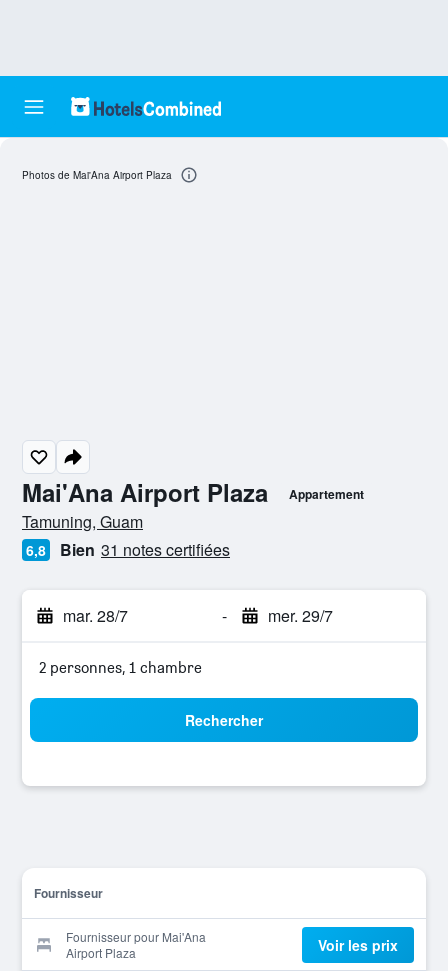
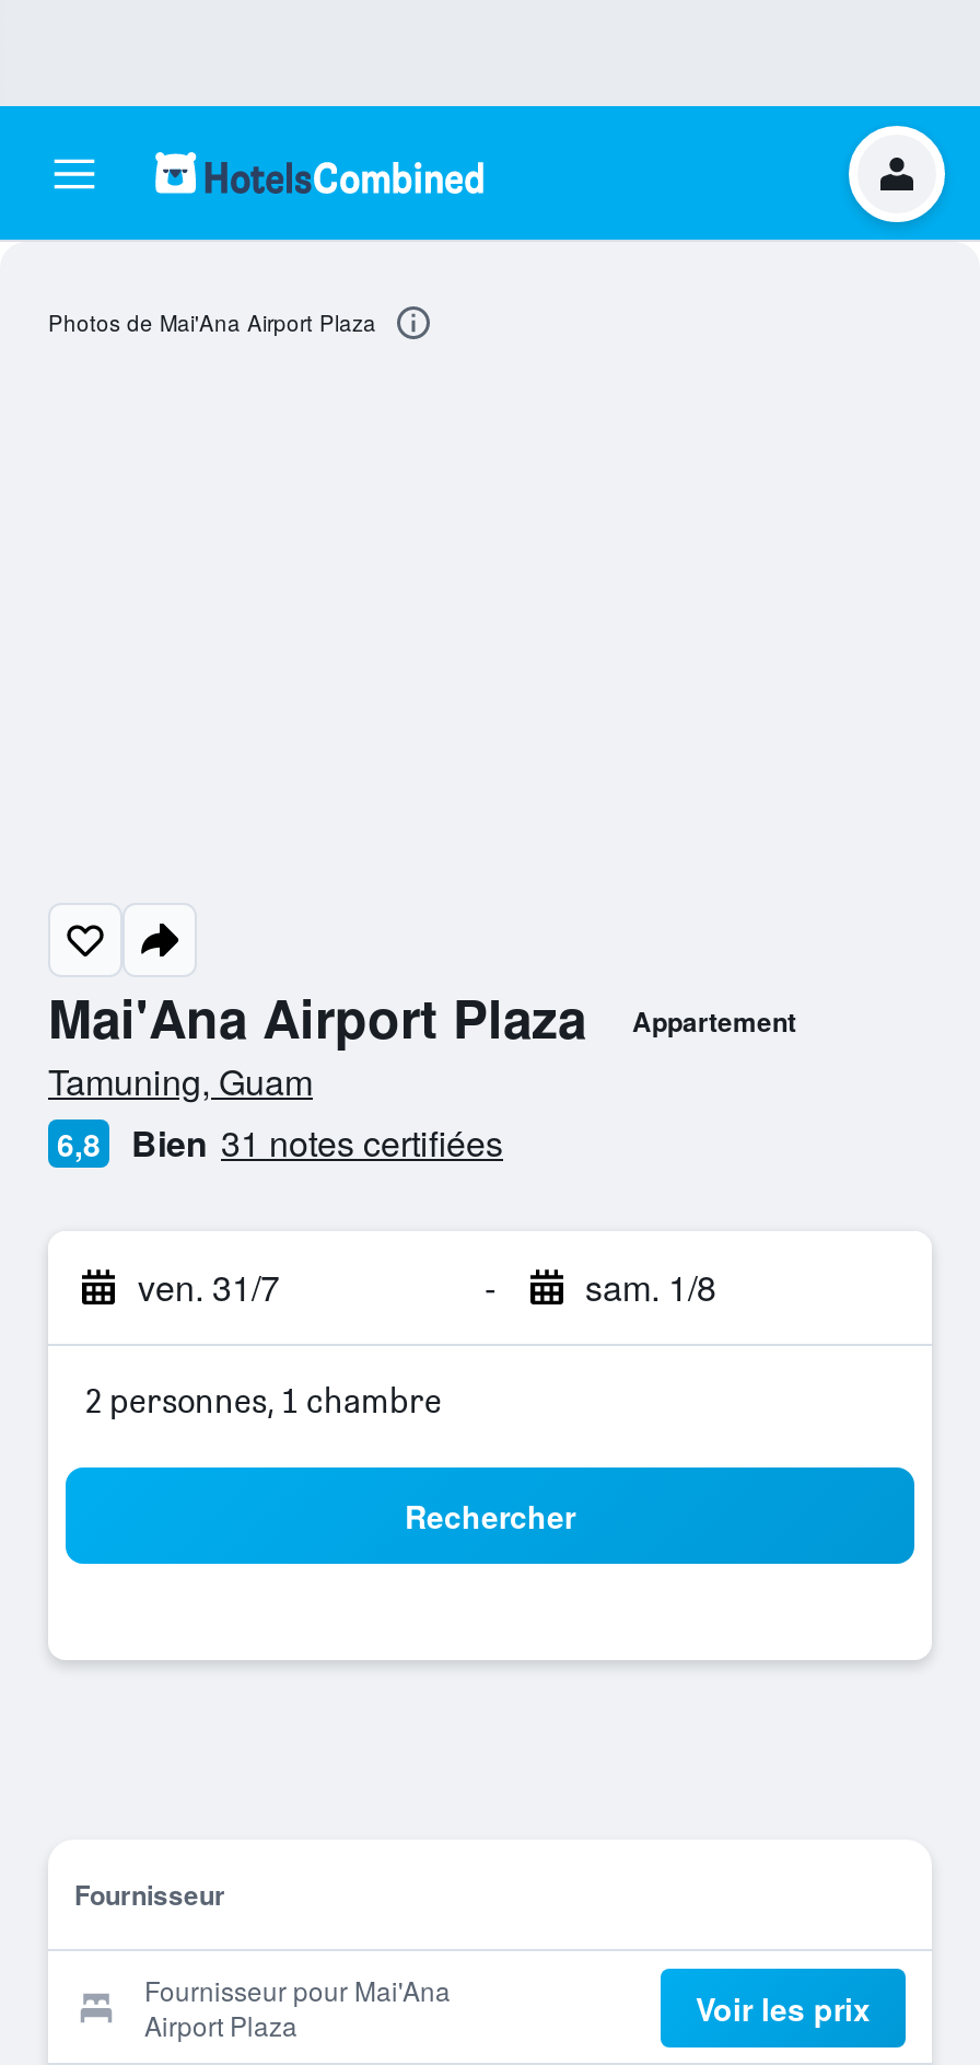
+ [image]

- mar. 28/7
+ ven. 31/7

- mer. 29/7
+ sam. 1/8
